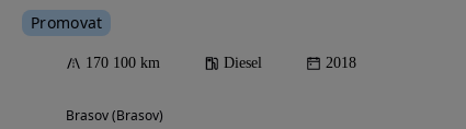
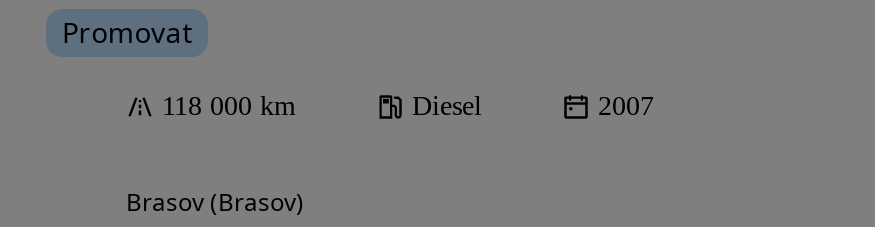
- 170 100 km
+ 118 000 km

- 2018
+ 2007
